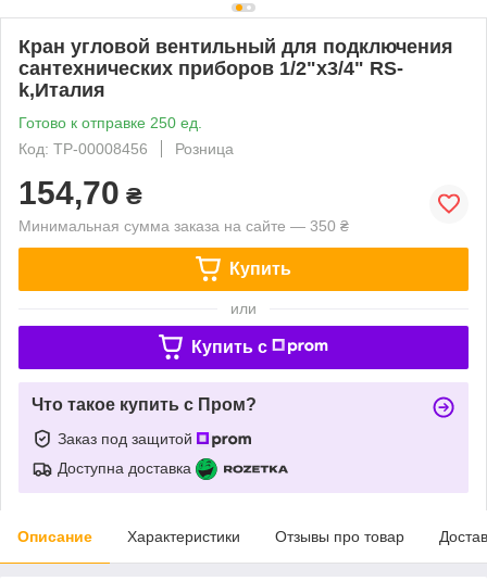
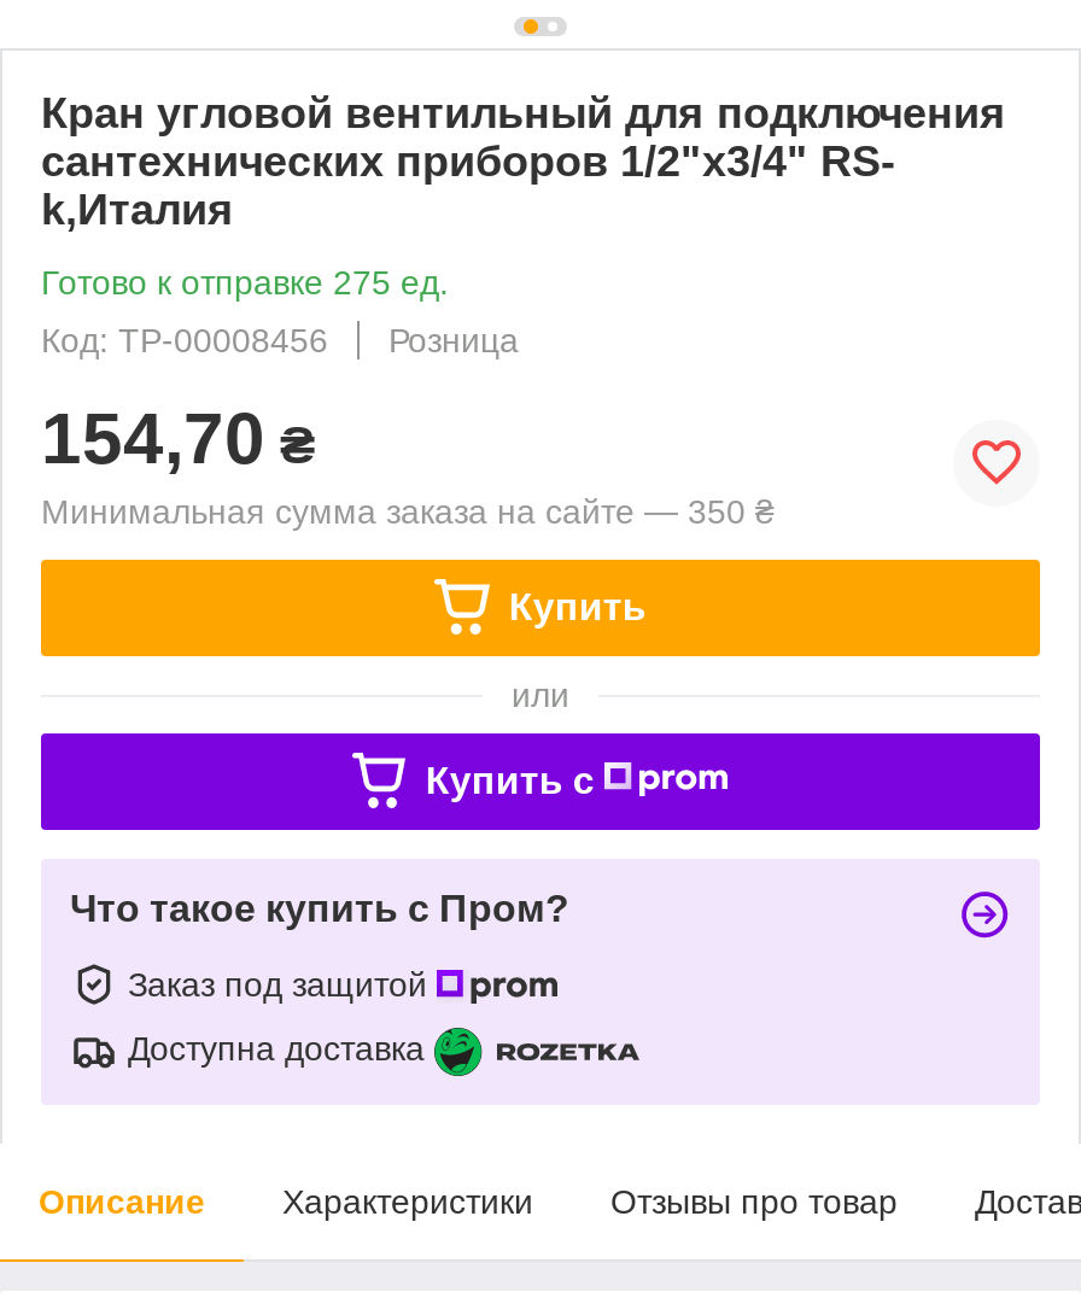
- Готово к отправке 250 ед.
+ Готово к отправке 275 ед.
